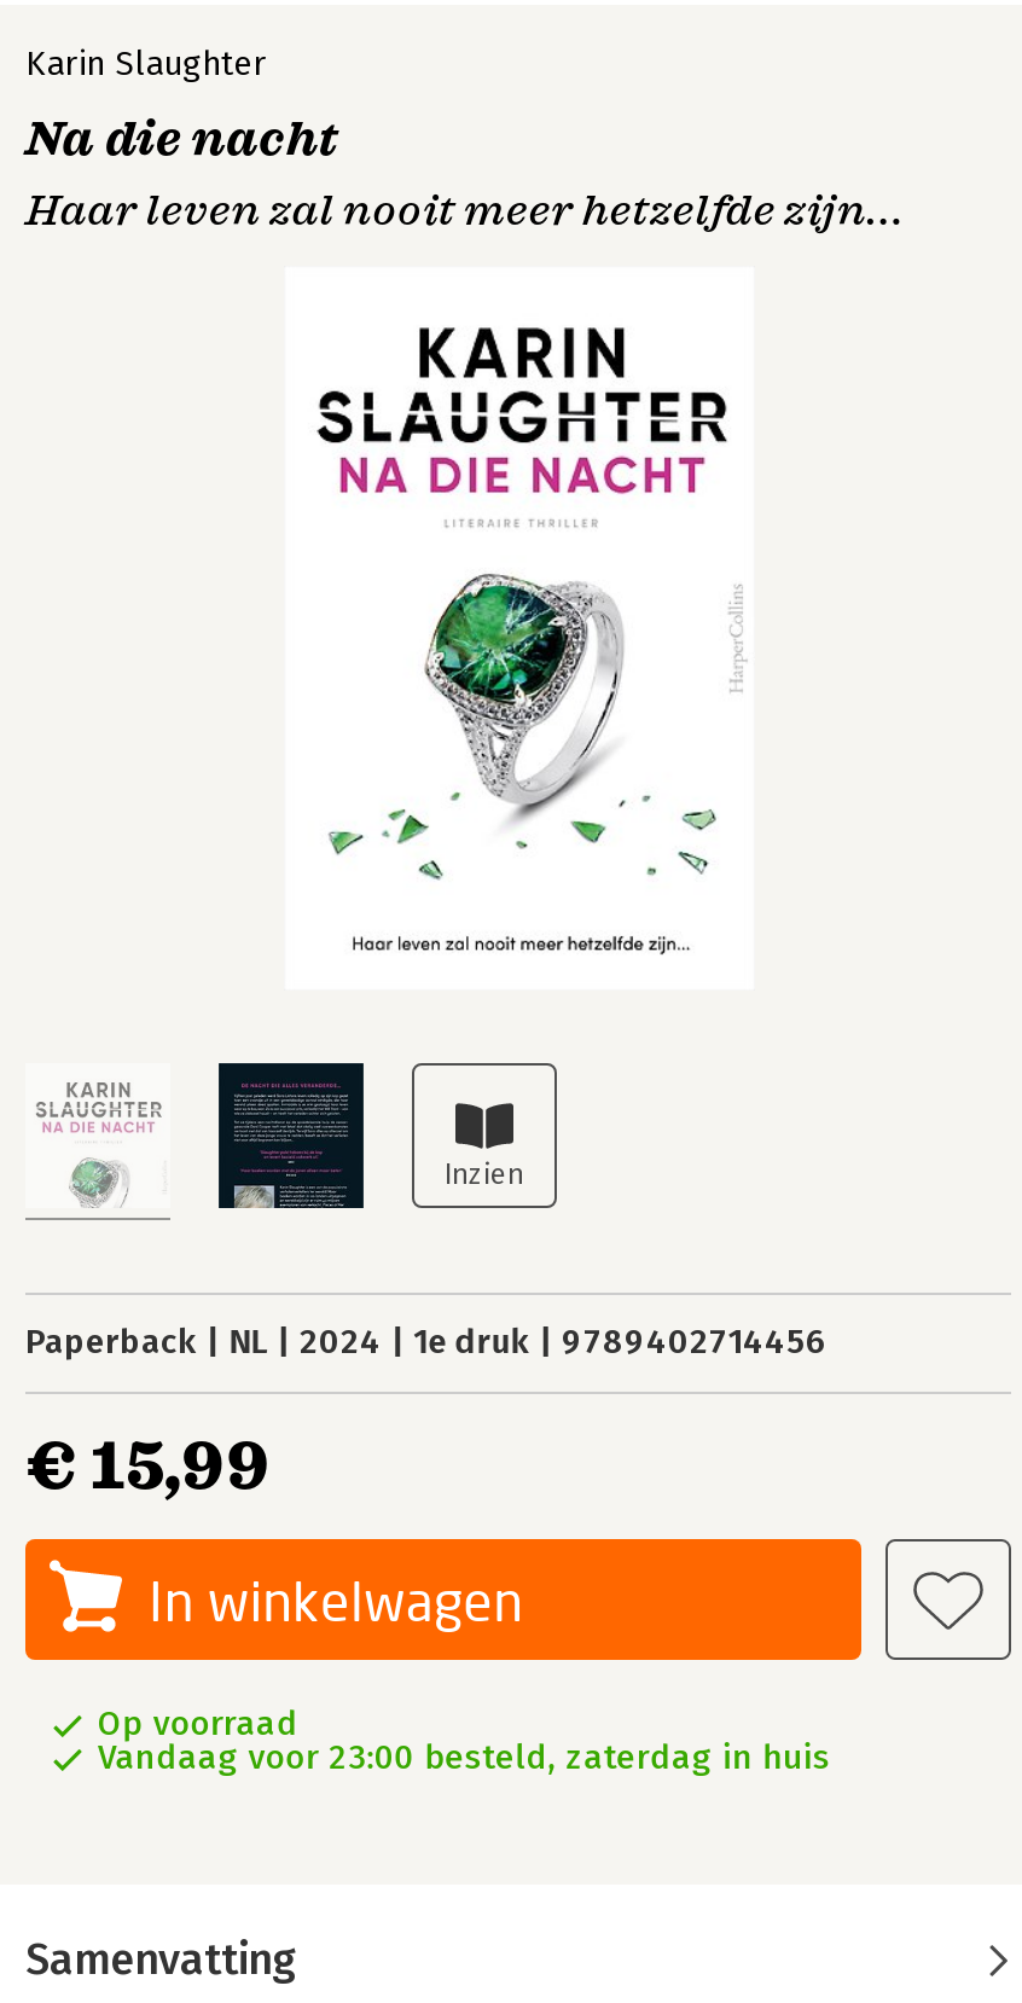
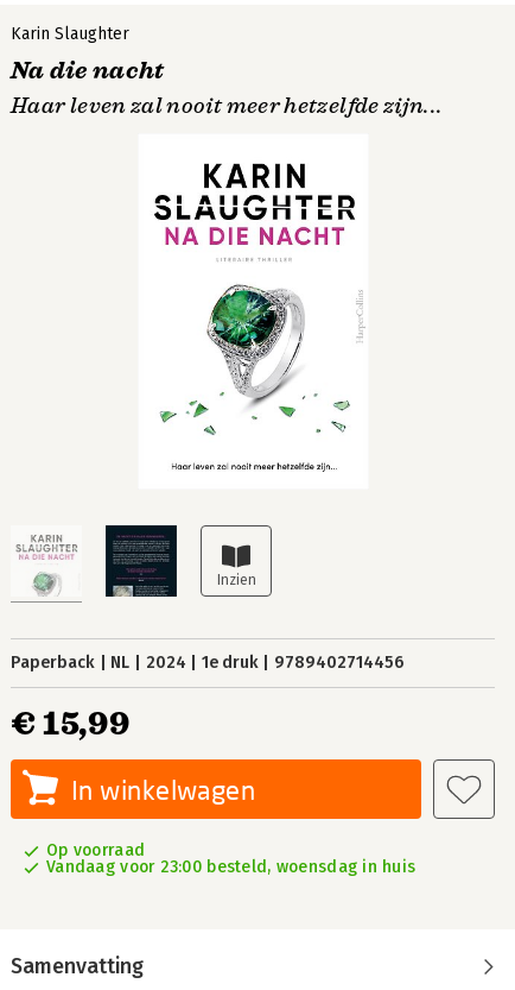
- Vandaag voor 23:00 besteld, zaterdag in huis
+ Vandaag voor 23:00 besteld, woensdag in huis
